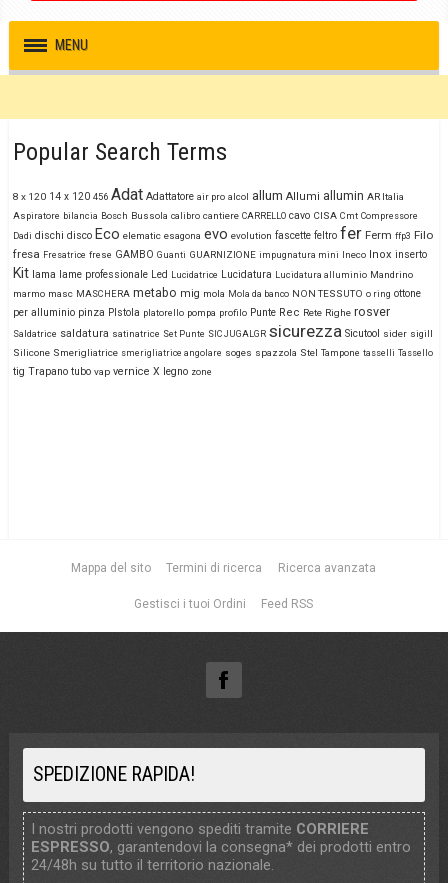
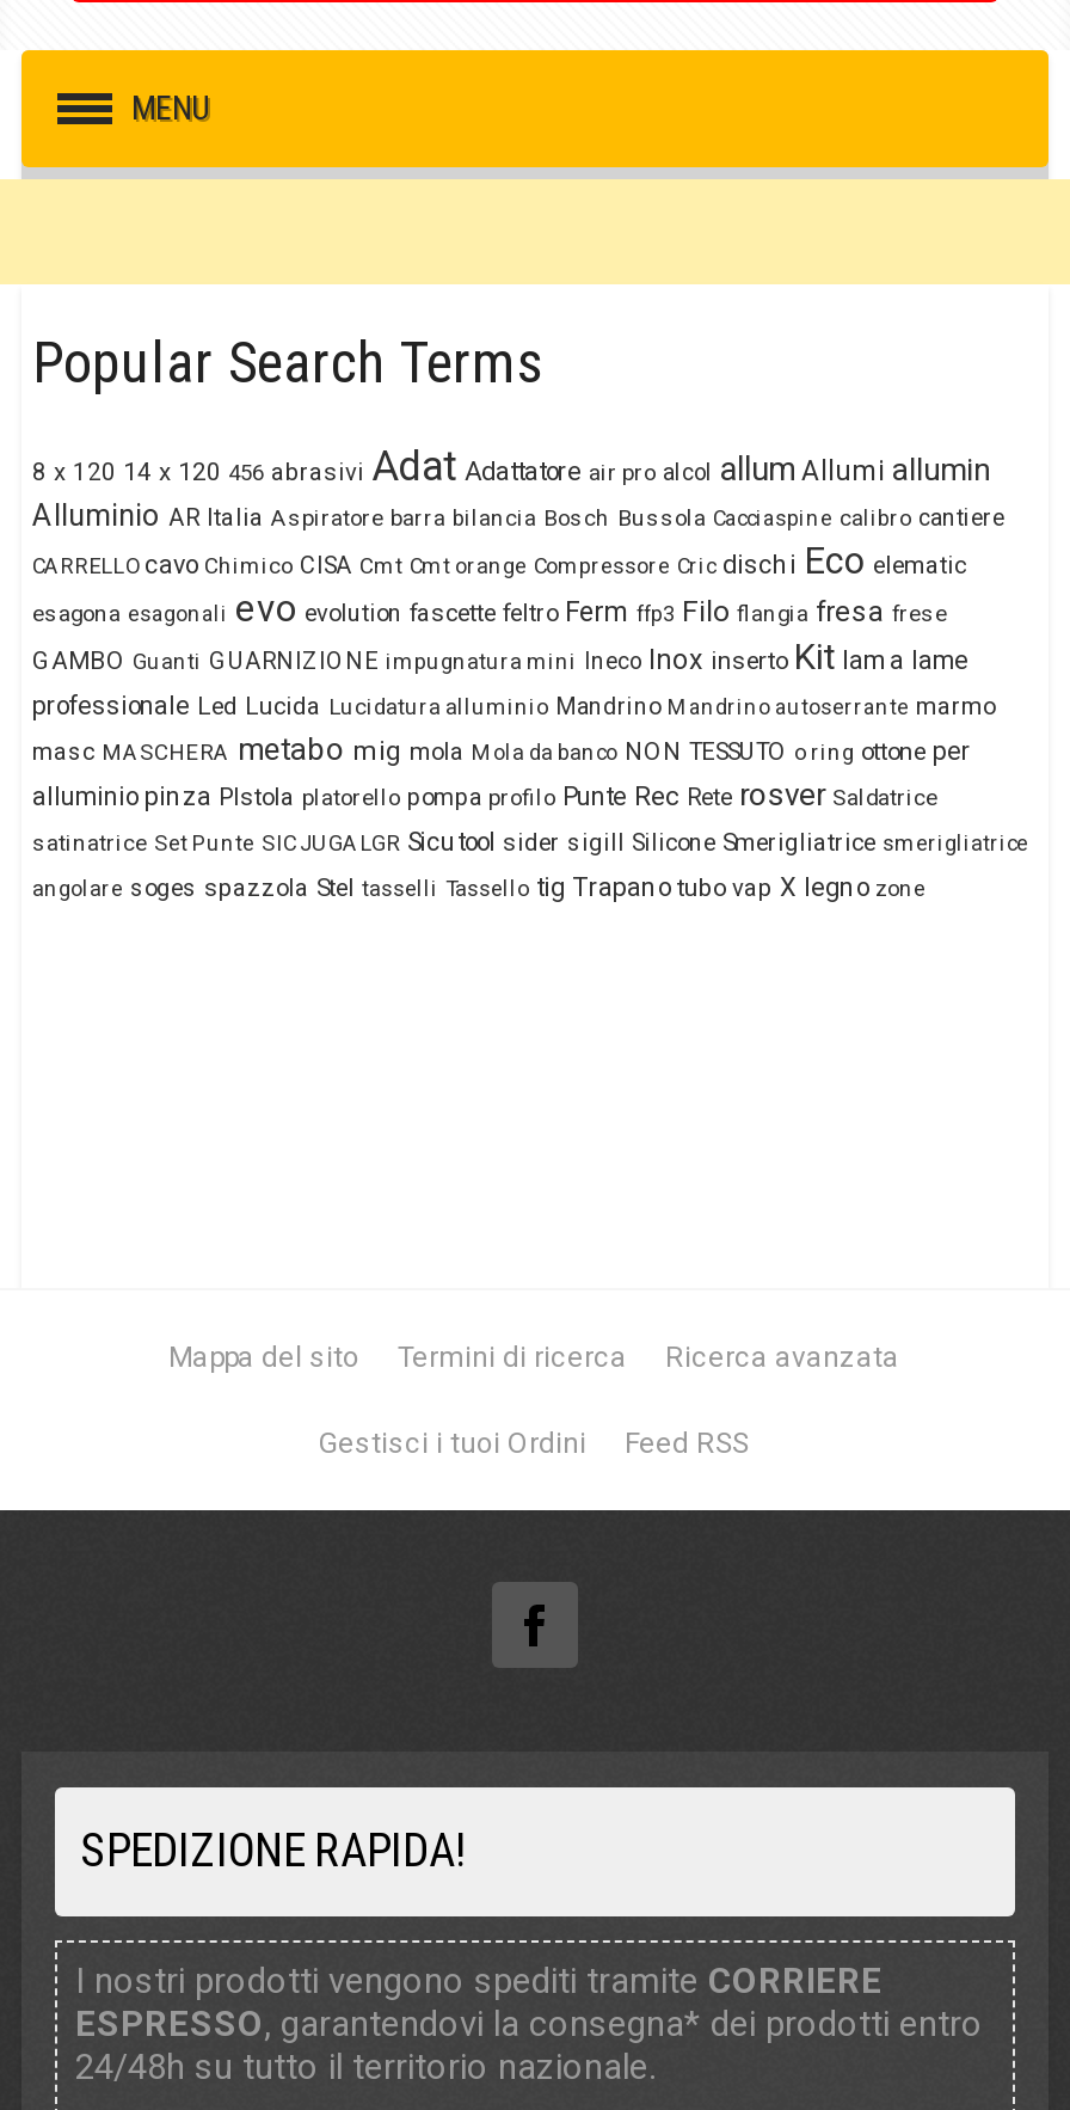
- 8 x 120 14 x 120 456 Adat Adattatore air pro alcol allum Allumi allumin AR Italia
- Aspiratore bilancia Bosch Bussola calibro cantiere CARRELLO cavo CISA Cmt Compressore
- Dadi dischi disco Eco elematic esagona evo evolution fascette feltro fer Ferm ffp3 Filo
- fresa Fresatrice frese GAMBO Guanti GUARNIZIONE impugnatura mini Ineco Inox inserto
- Kit lama lame professionale Led Lucidatrice Lucidatura Lucidatura alluminio Mandrino
- marmo masc MASCHERA metabo mig mola Mola da banco NON TESSUTO o ring ottone
- per alluminio pinza PIstola platorello pompa profilo Punte Rec Rete Righe rosver
- Saldatrice saldatura satinatrice Set Punte SIC JUGALGR sicurezza Sicutool sider sigill
- Silicone Smerigliatrice smerigliatrice angolare soges spazzola Stel Tampone tasselli Tassello
+ 8 x 120 14 x 120 456 abrasivi Adat Adattatore air pro alcol allum Allumi allumin
+ Alluminio AR Italia Aspiratore barra bilancia Bosch Bussola Cacciaspine calibro cantiere
+ CARRELLO cavo Chimico CISA Cmt Cmt orange Compressore Cric dischi Eco elematic
+ esagona esagonali evo evolution fascette feltro Ferm ffp3 Filo flangia fresa frese
+ GAMBO Guanti GUARNIZIONE impugnatura mini Ineco Inox inserto Kit lama lame
+ professionale Led Lucida Lucidatura alluminio Mandrino Mandrino autoserrante marmo
+ masc MASCHERA metabo mig mola Mola da banco NON TESSUTO o ring ottone per
+ alluminio pinza PIstola platorello pompa profilo Punte Rec Rete rosver Saldatrice
+ satinatrice Set Punte SIC JUGALGR Sicutool sider sigill Silicone Smerigliatrice smerigliatrice

- tig Trapano tubo vap vernice X legno zone
+ angolare soges spazzola Stel tasselli Tassello tig Trapano tubo vap X legno zone
